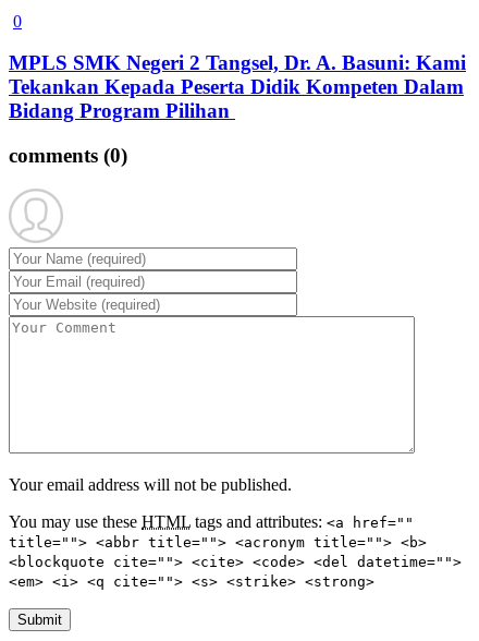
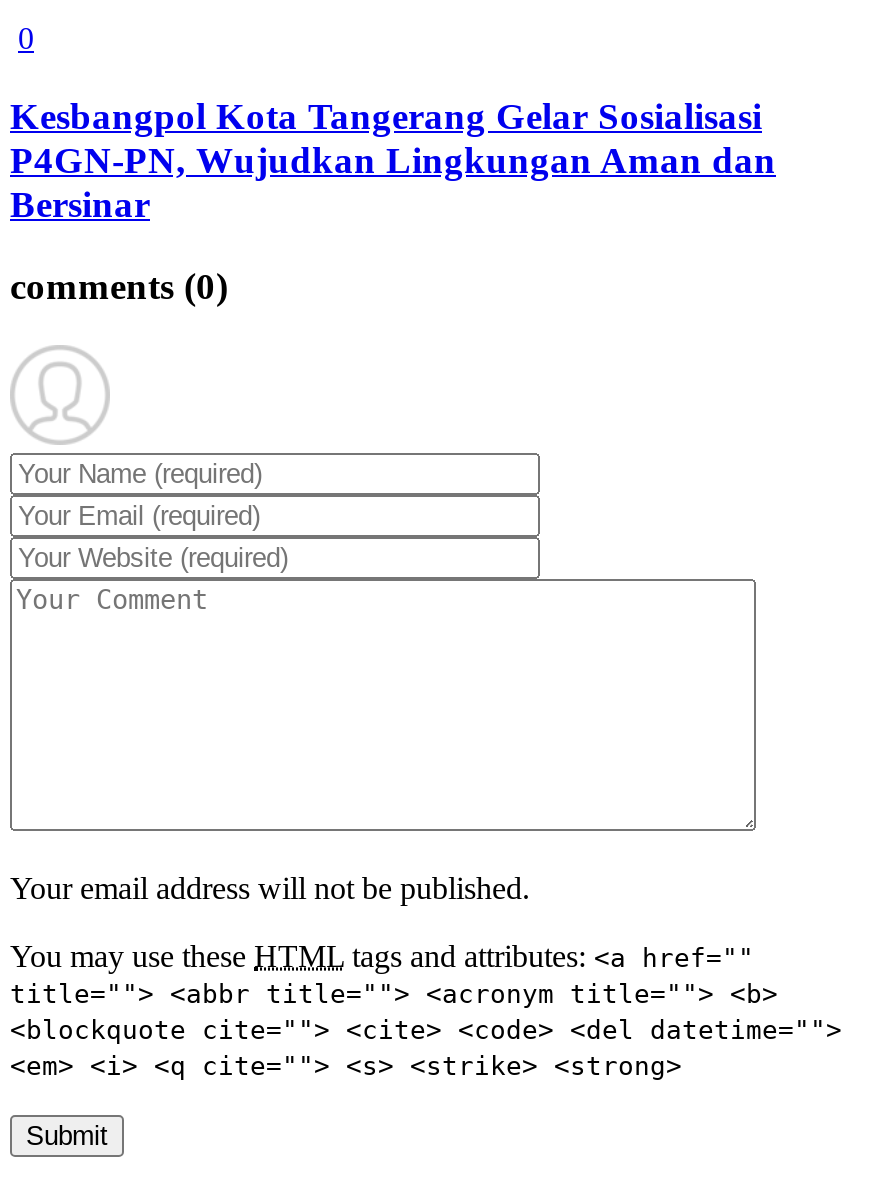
- MPLS SMK Negeri 2 Tangsel, Dr. A. Basuni: Kami
- Tekankan Kepada Peserta Didik Kompeten Dalam
- Bidang Program Pilihan
+ Kesbangpol Kota Tangerang Gelar Sosialisasi
+ P4GN-PN, Wujudkan Lingkungan Aman dan
+ Bersinar
